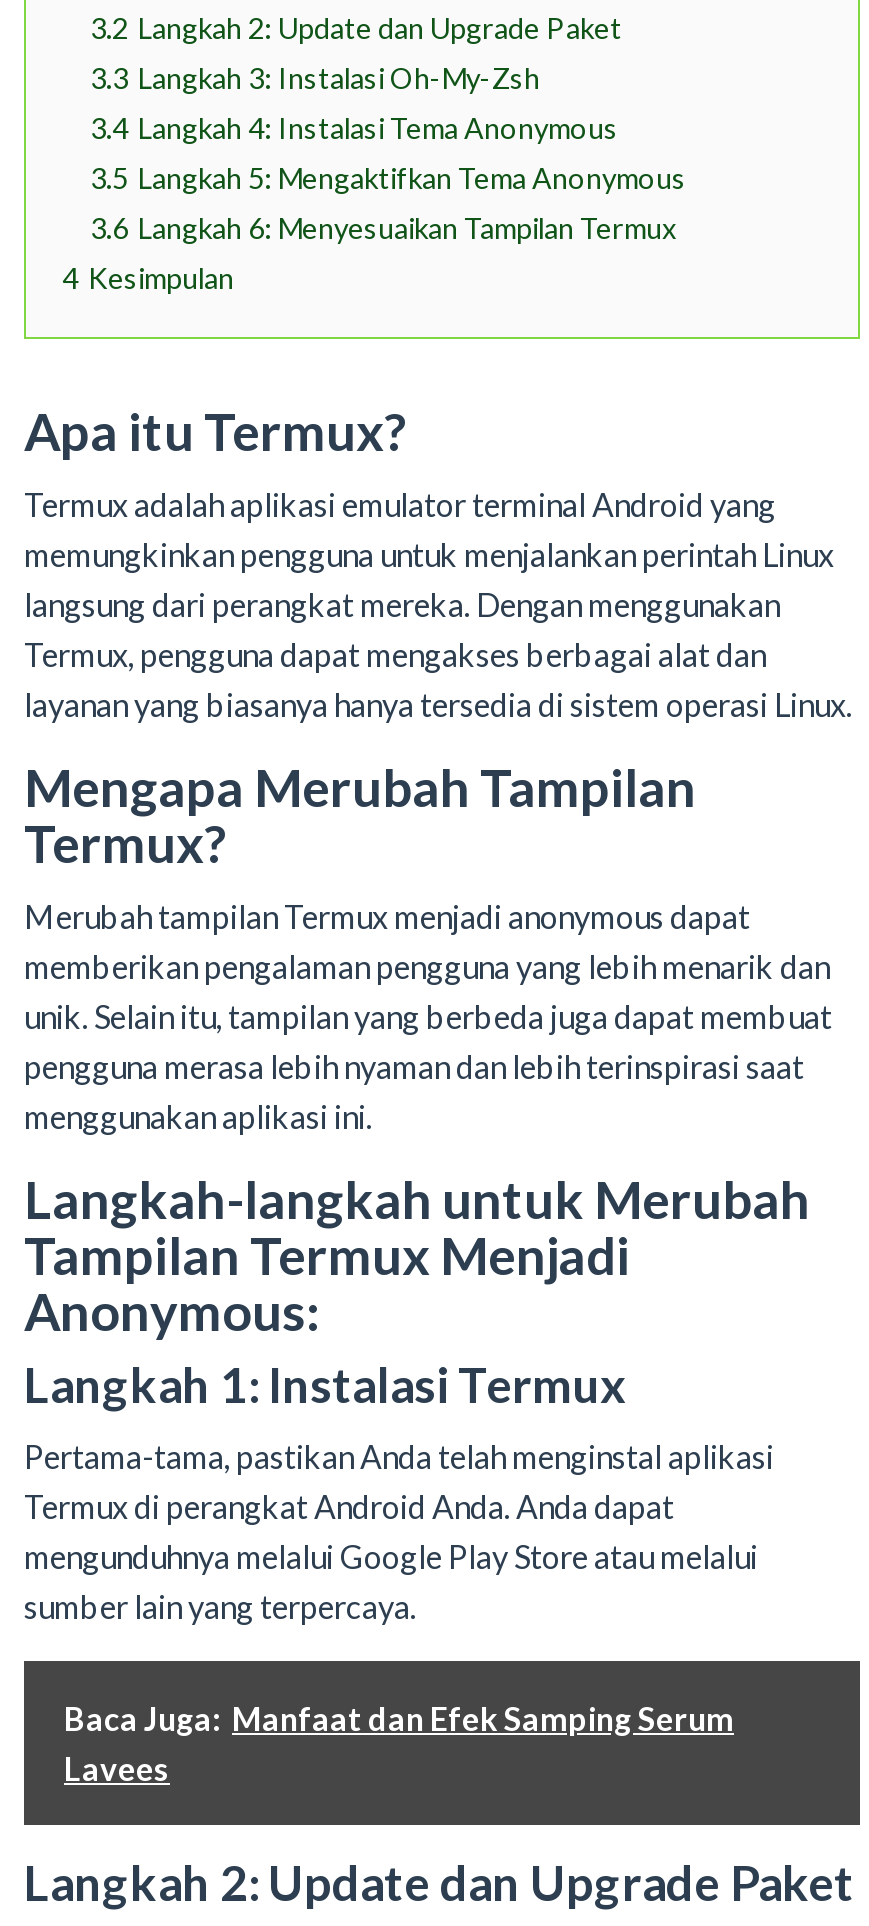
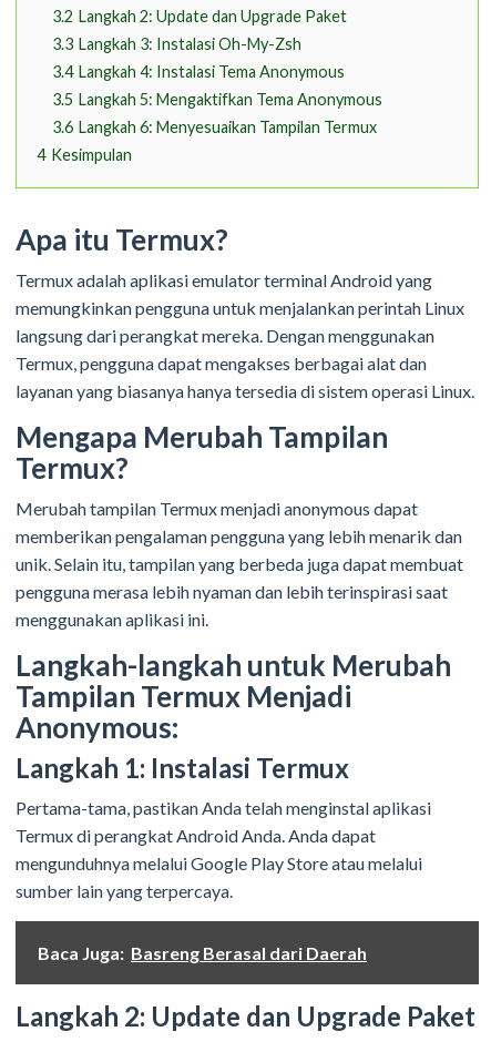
- Baca Juga: Manfaat dan Efek Samping Serum
- Lavees
+ Baca Juga: Basreng Berasal dari Daerah
